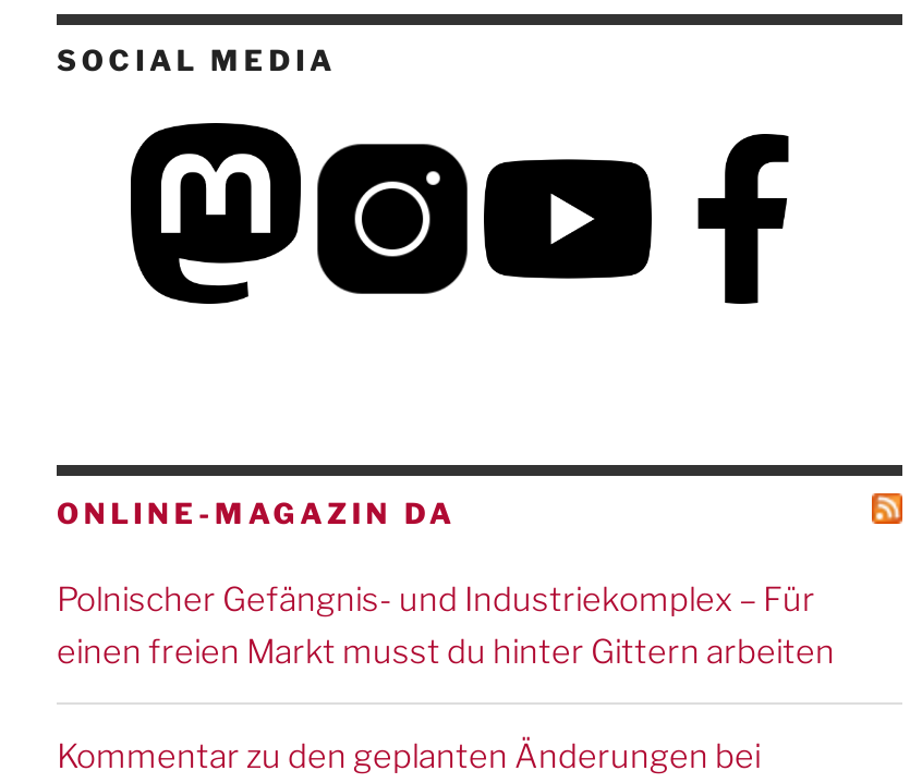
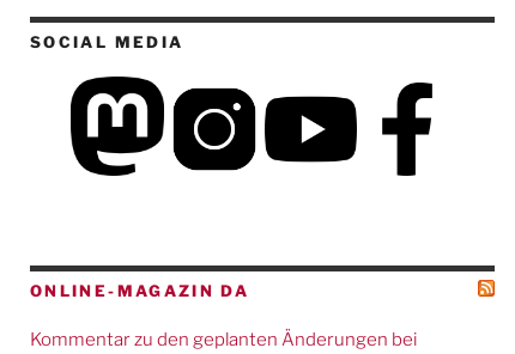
- Polnischer Gefängnis- und Industriekomplex – Für
- einen freien Markt musst du hinter Gittern arbeiten
